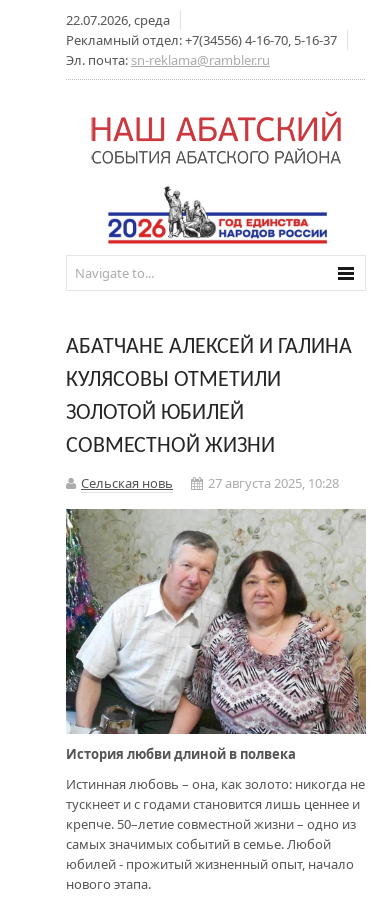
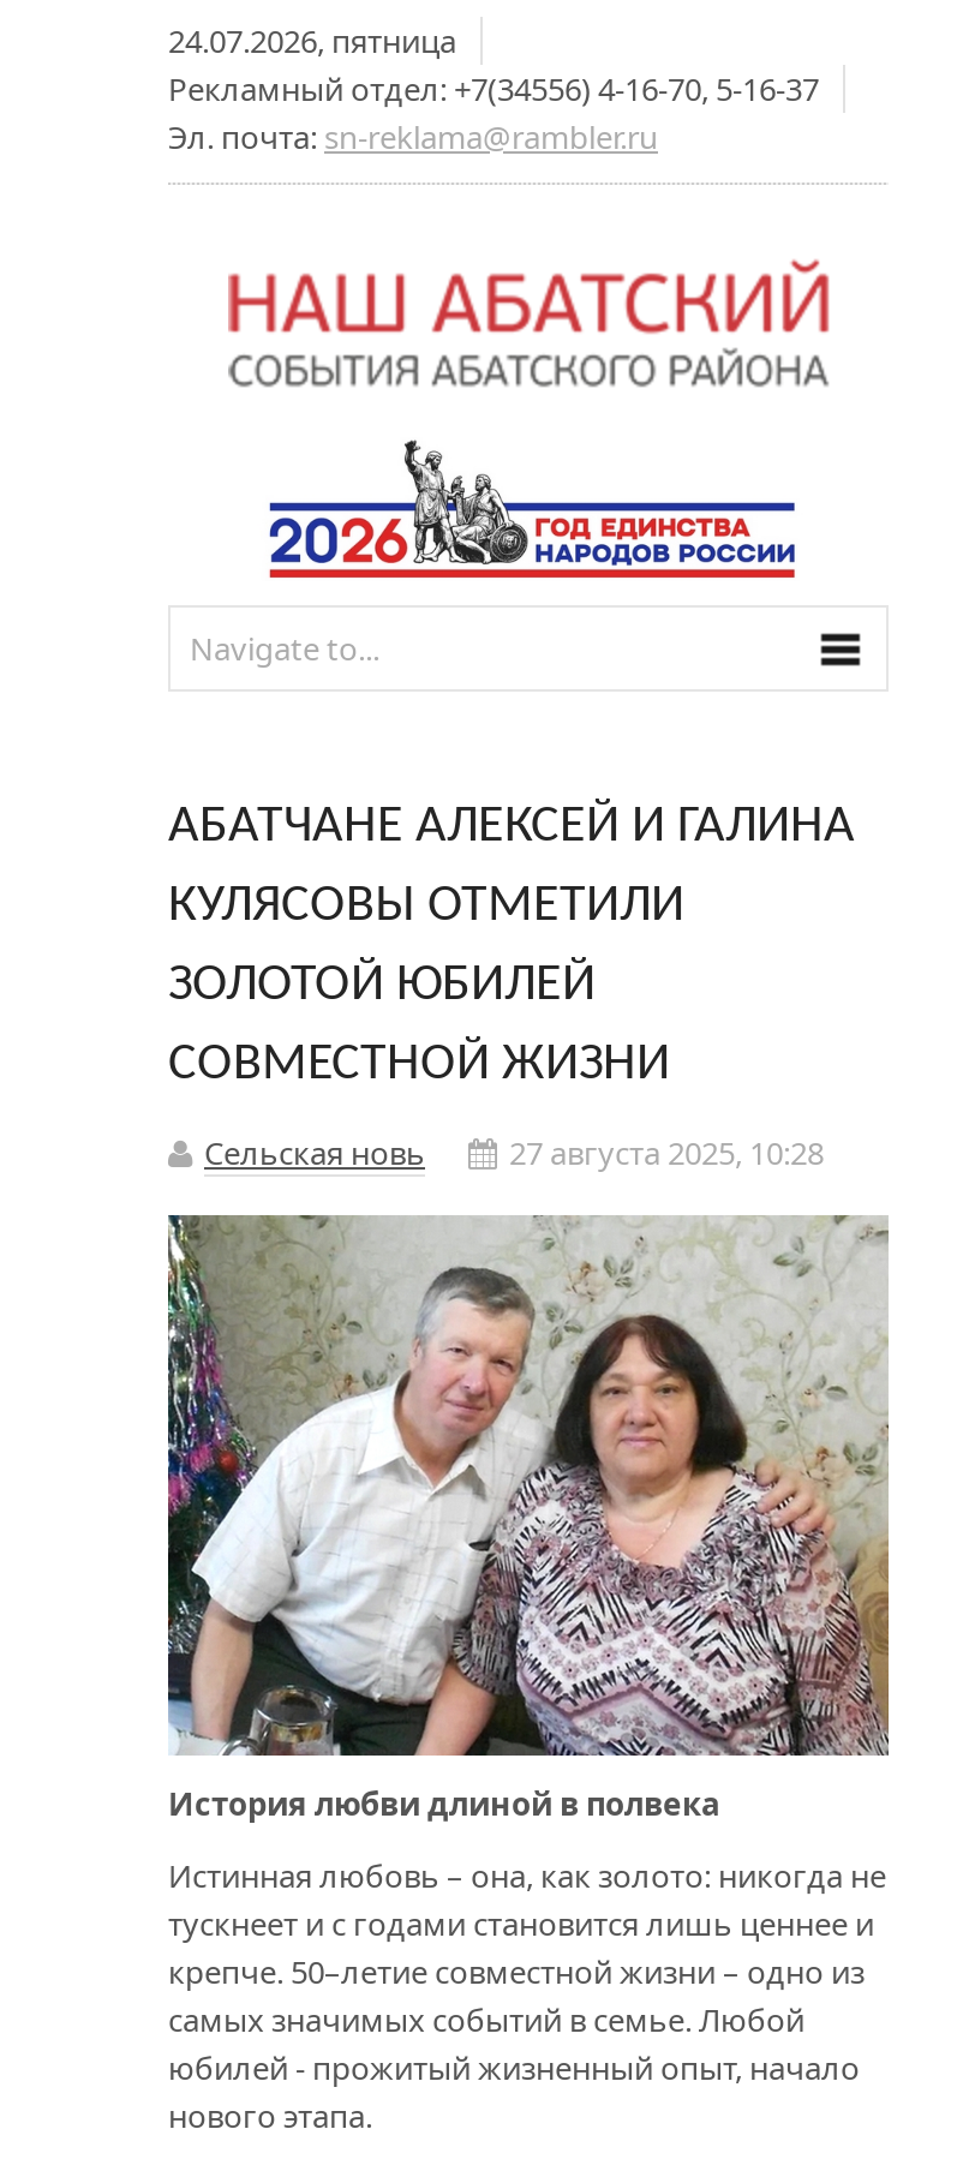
- 22.07.2026, среда
+ 24.07.2026, пятница
